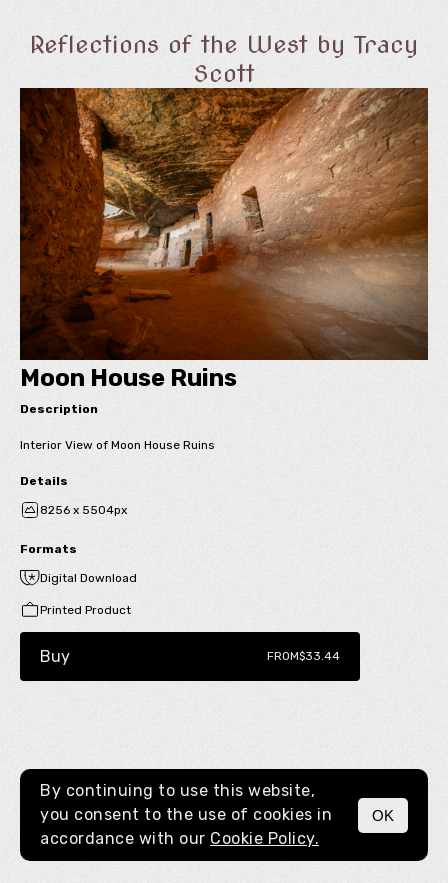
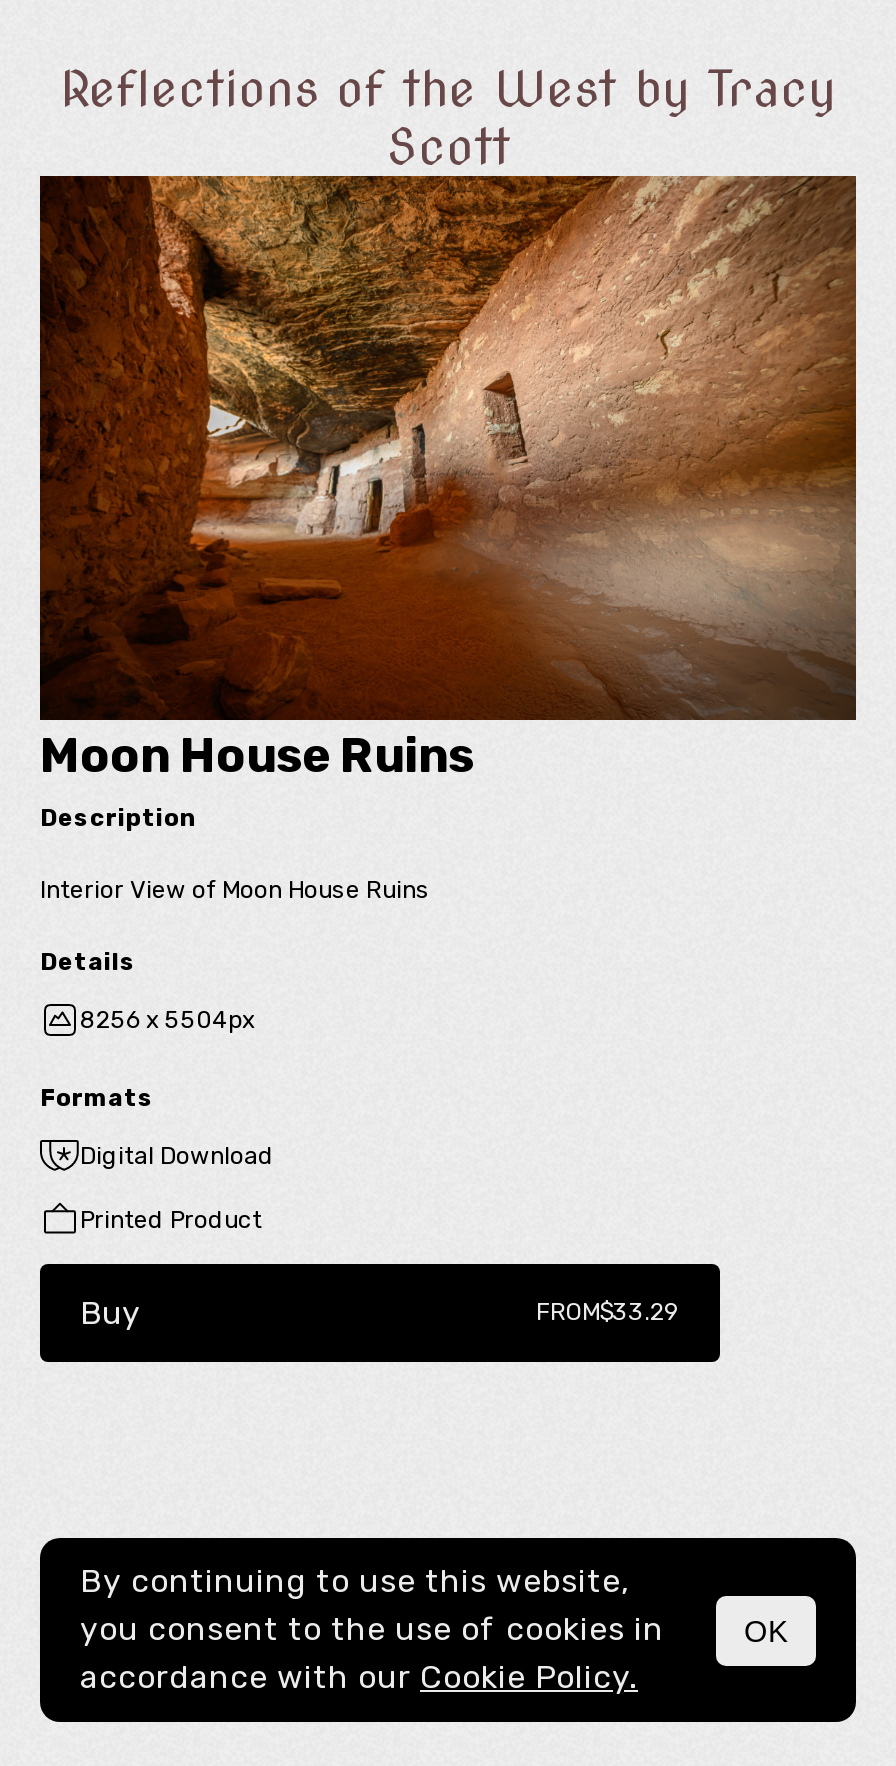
- FROM$33.44
+ FROM$33.29
